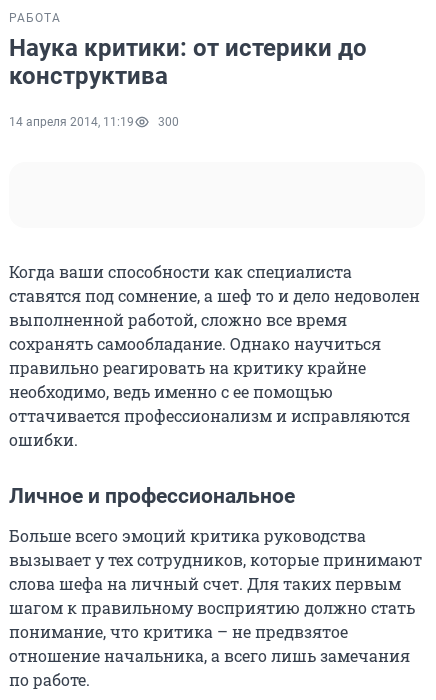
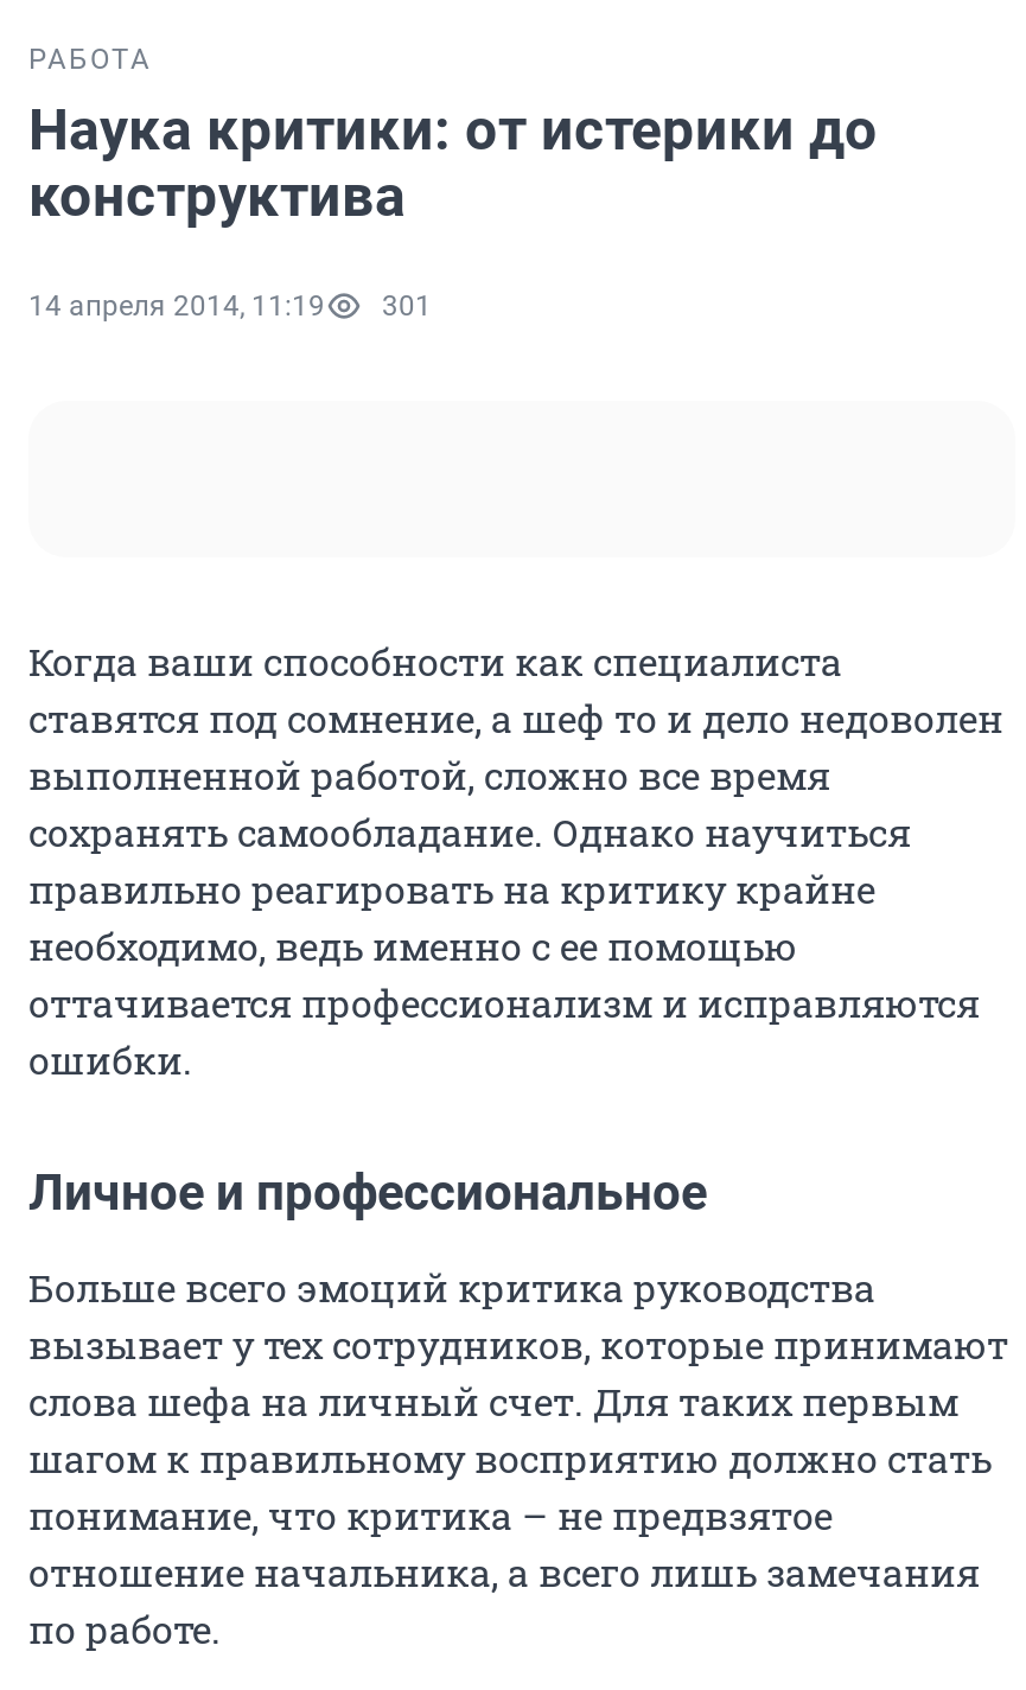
- 14 апреля 2014, 11:19 300
+ 14 апреля 2014, 11:19 301
